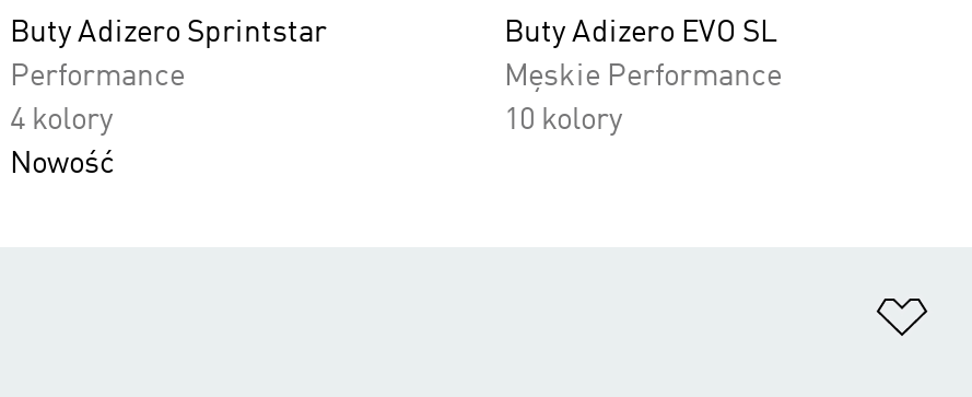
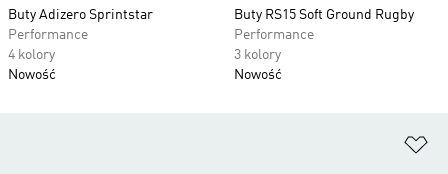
- Buty Adizero EVO SL
- Męskie Performance
- 10 kolory
+ Buty RS15 Soft Ground Rugby
+ Performance
+ 3 kolory
+ Nowość
